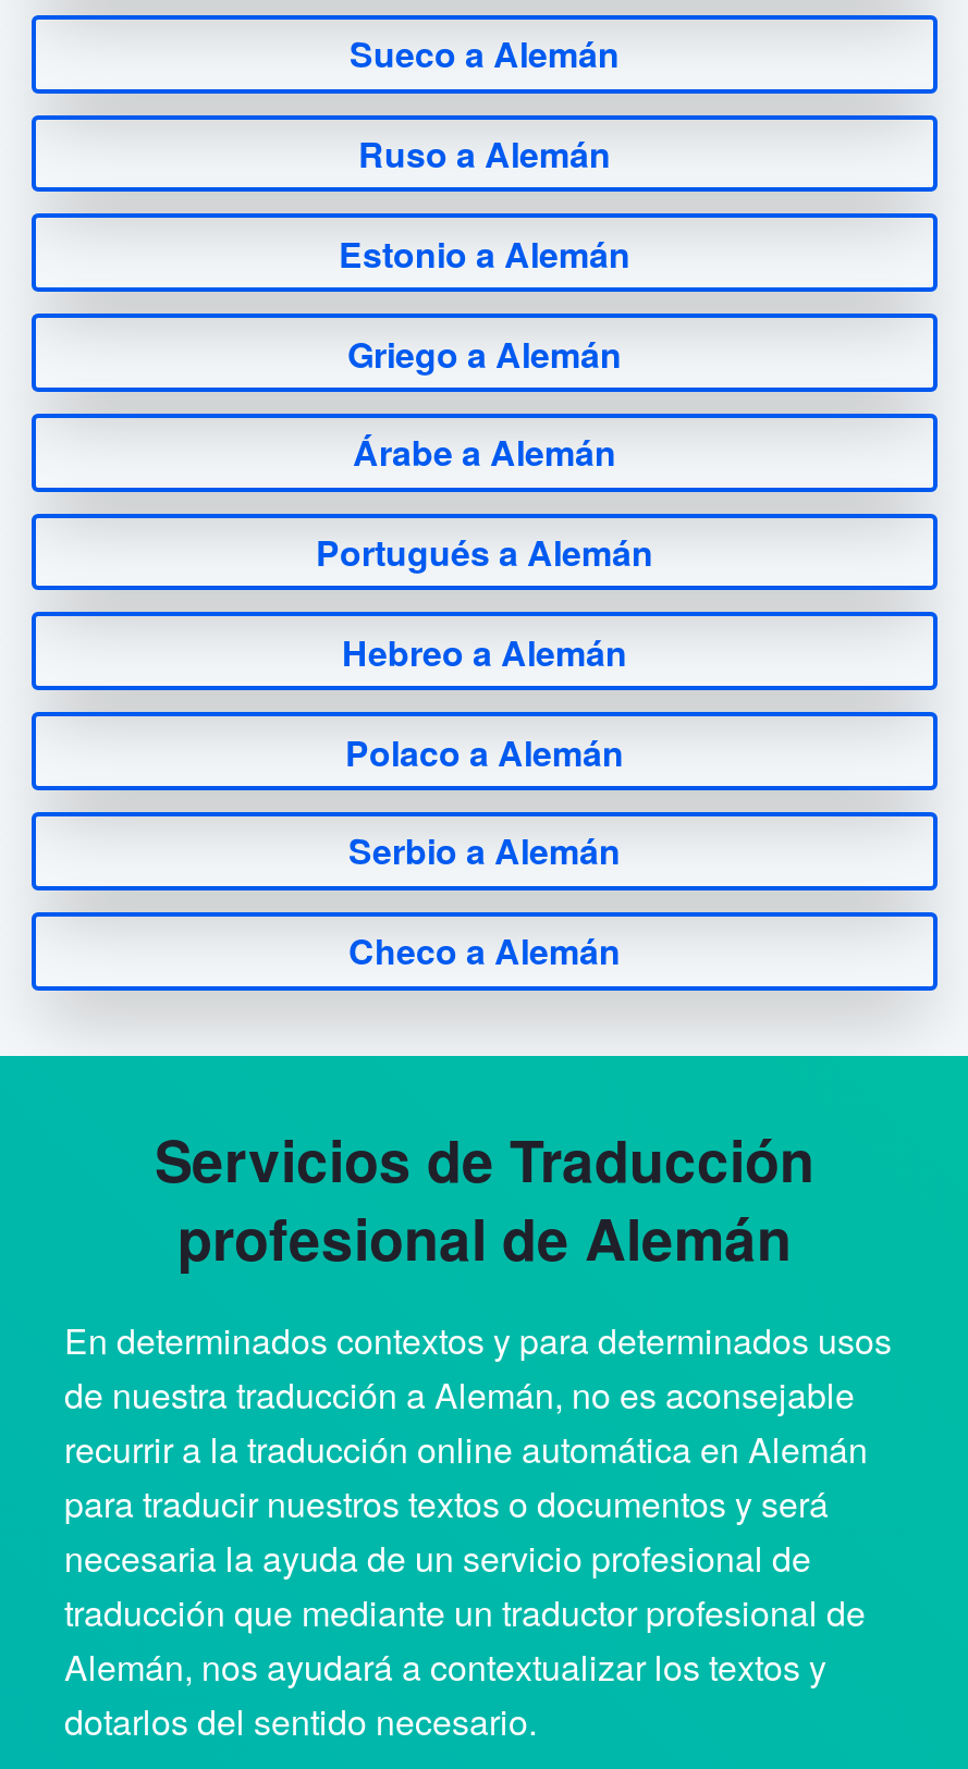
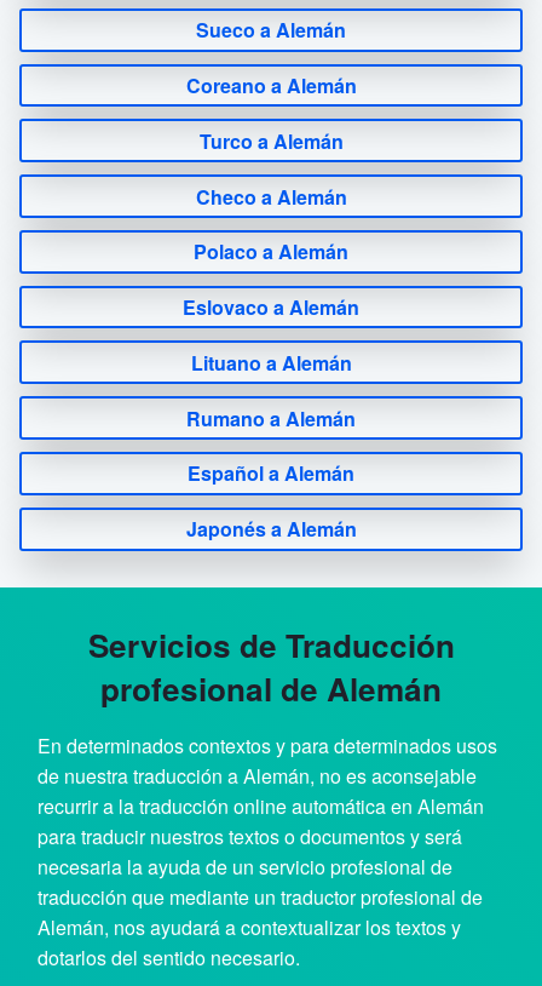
- Ruso a Alemán
- Estonio a Alemán
- Griego a Alemán
- Árabe a Alemán
- Portugués a Alemán
- Hebreo a Alemán
- Serbio a Alemán
+ Coreano a Alemán
+ Turco a Alemán

moved down: Polaco a Alemán

moved up: Checo a Alemán

+ Eslovaco a Alemán
+ Lituano a Alemán
+ Rumano a Alemán
+ Español a Alemán
+ Japonés a Alemán
